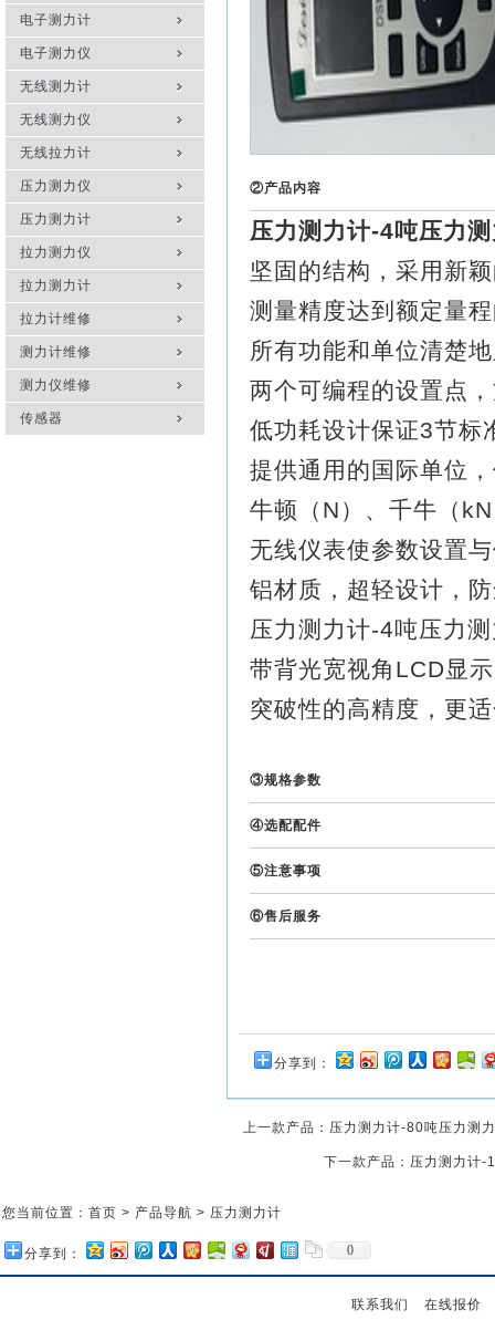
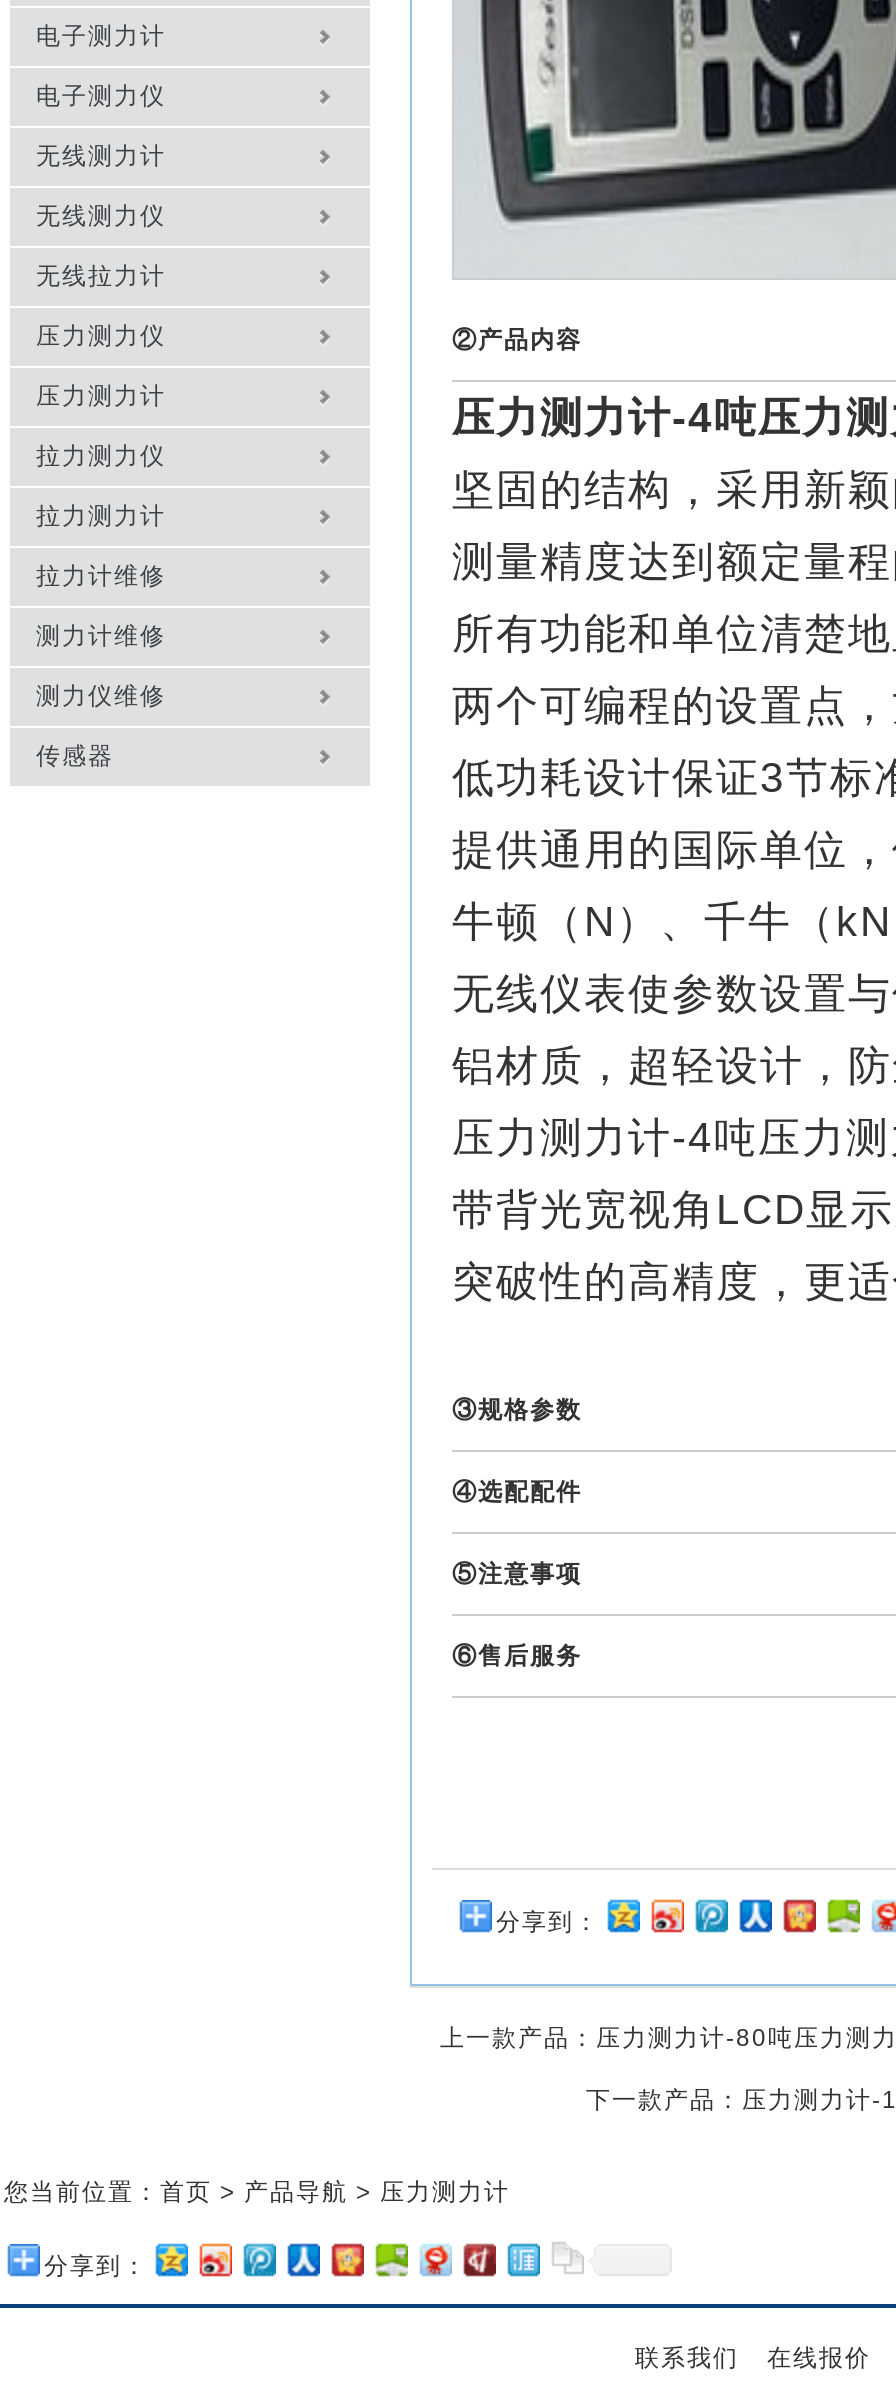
- 0
